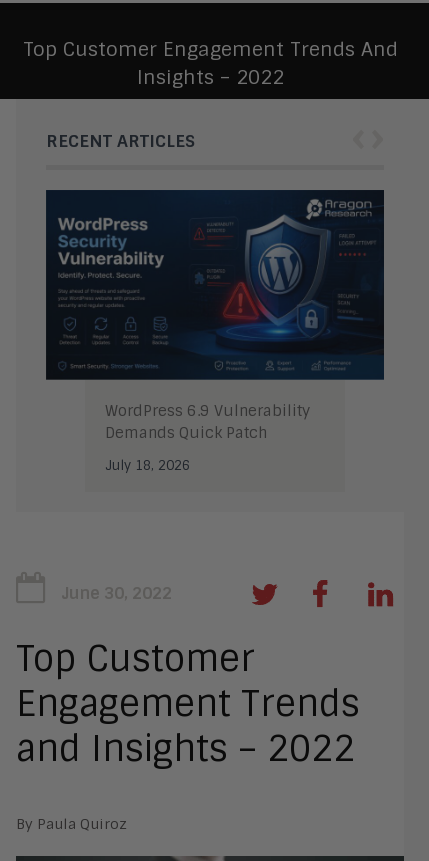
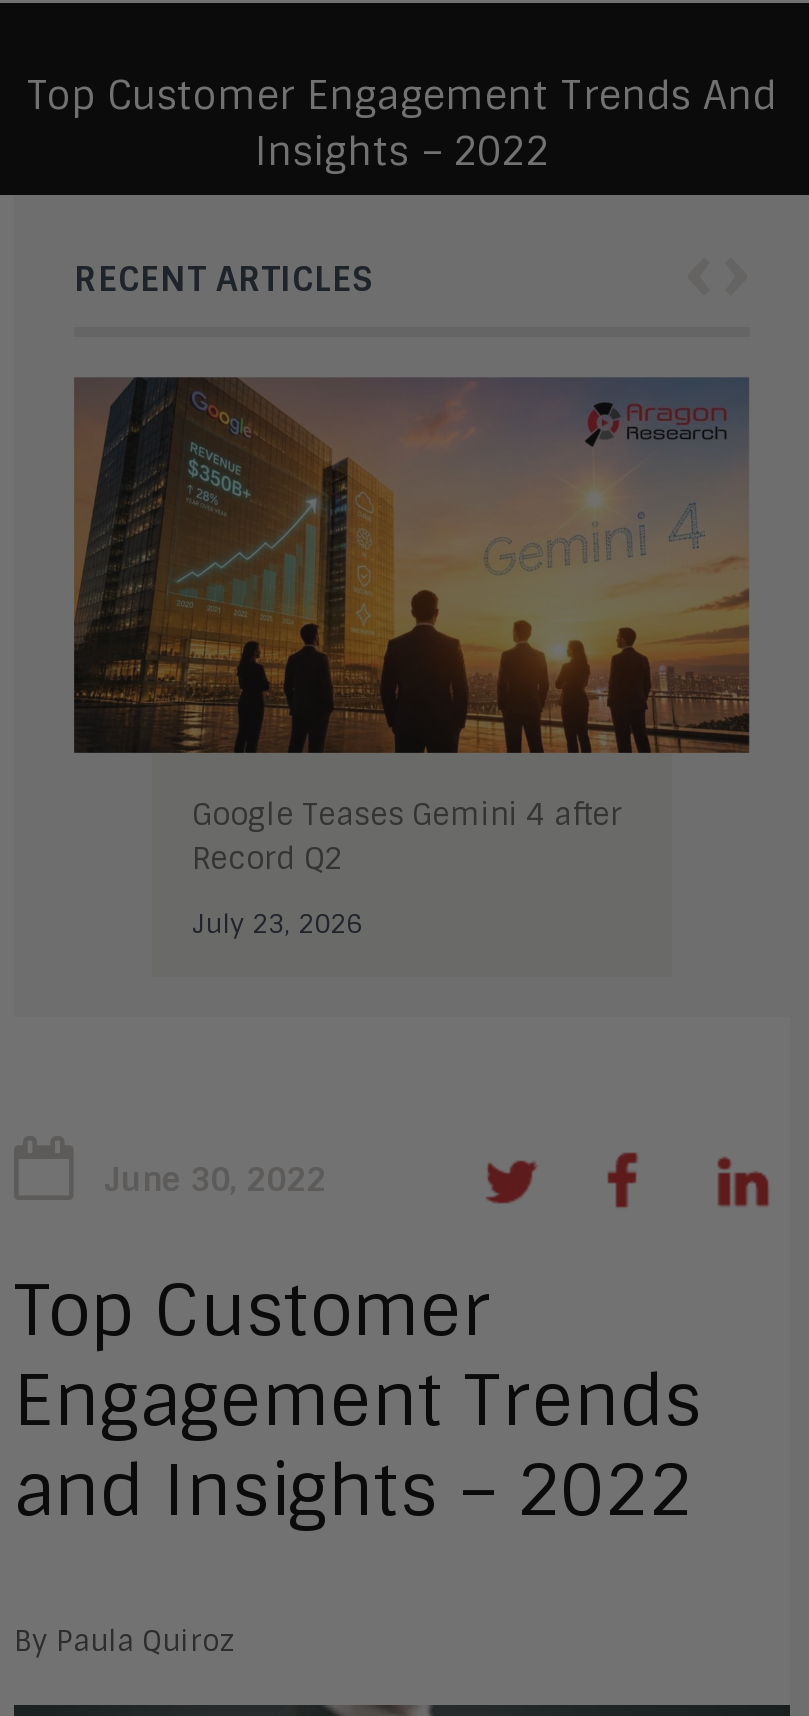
- [image]
- WordPress 6.9 Vulnerability
- Demands Quick Patch
+ [image]
+ Google Teases Gemini 4 after
+ Record Q2

- July 18, 2026
+ July 23, 2026
